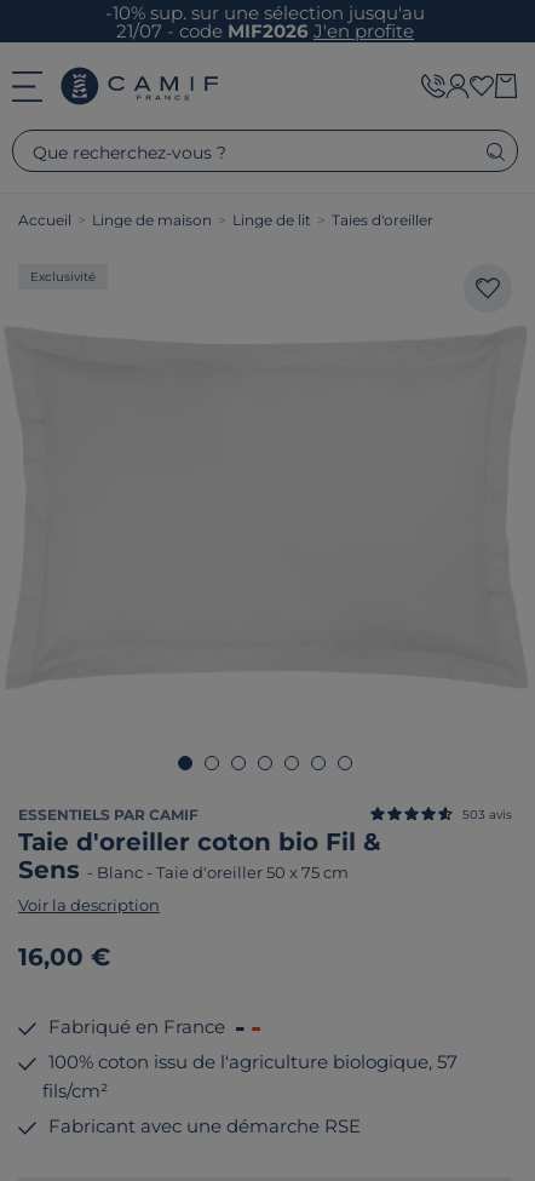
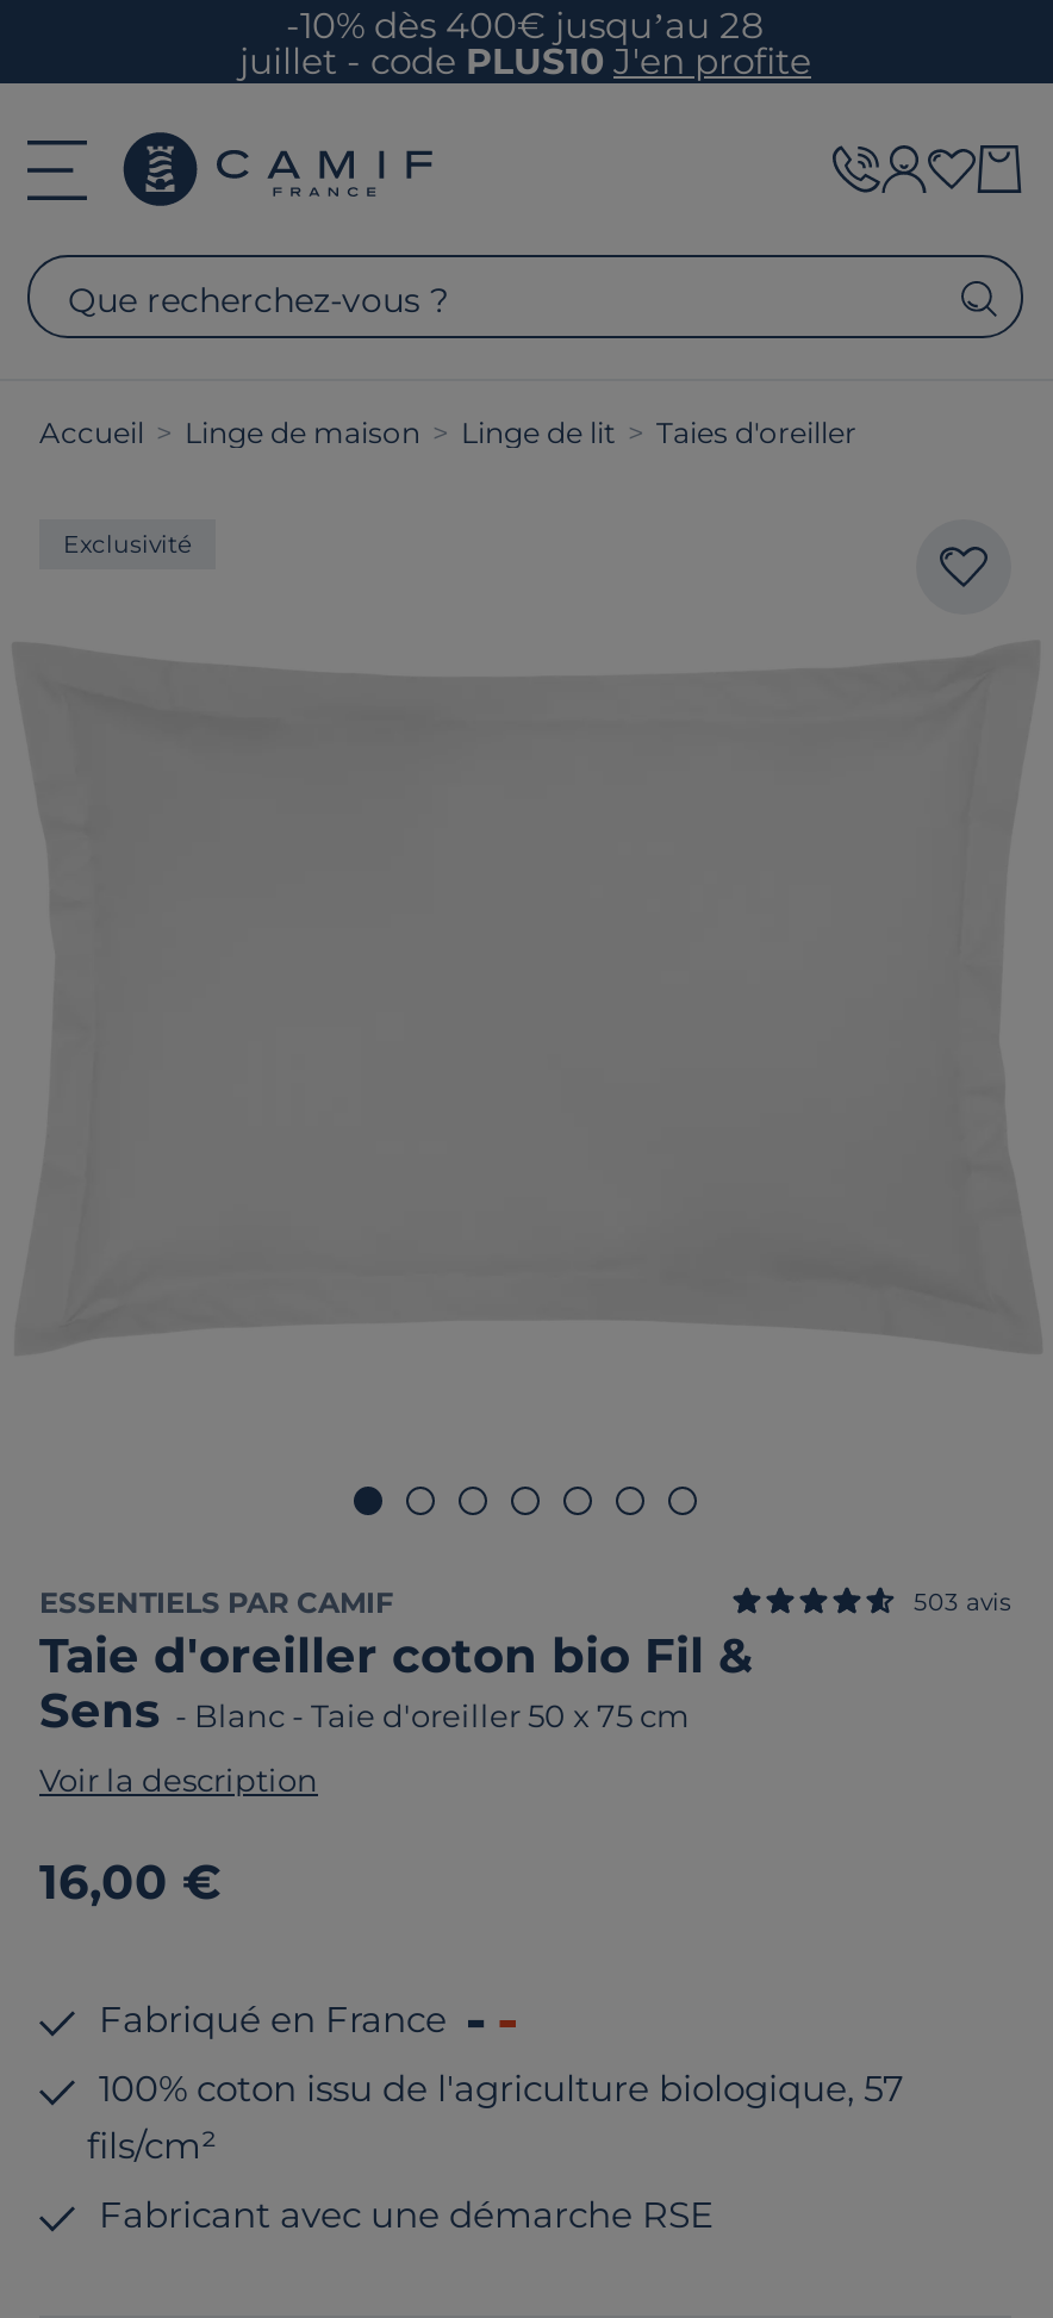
- -10% sup. sur une sélection jusqu'au
- 21/07 - codeMIF2026 J'en profite
+ -10% dès 400€ jusqu’au 28
+ juillet - codePLUS10 J'en profite
